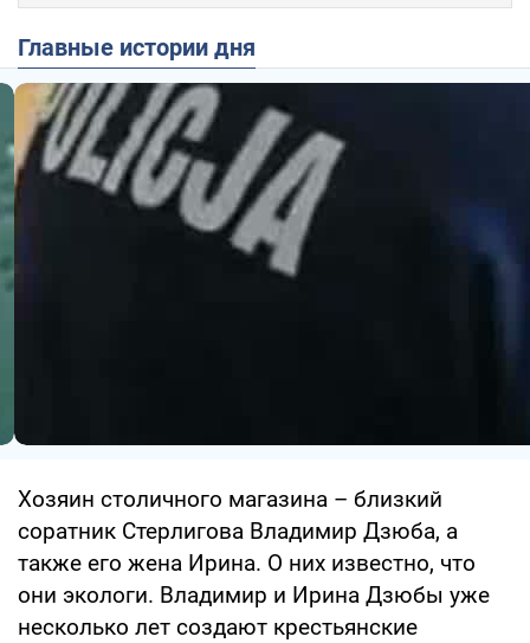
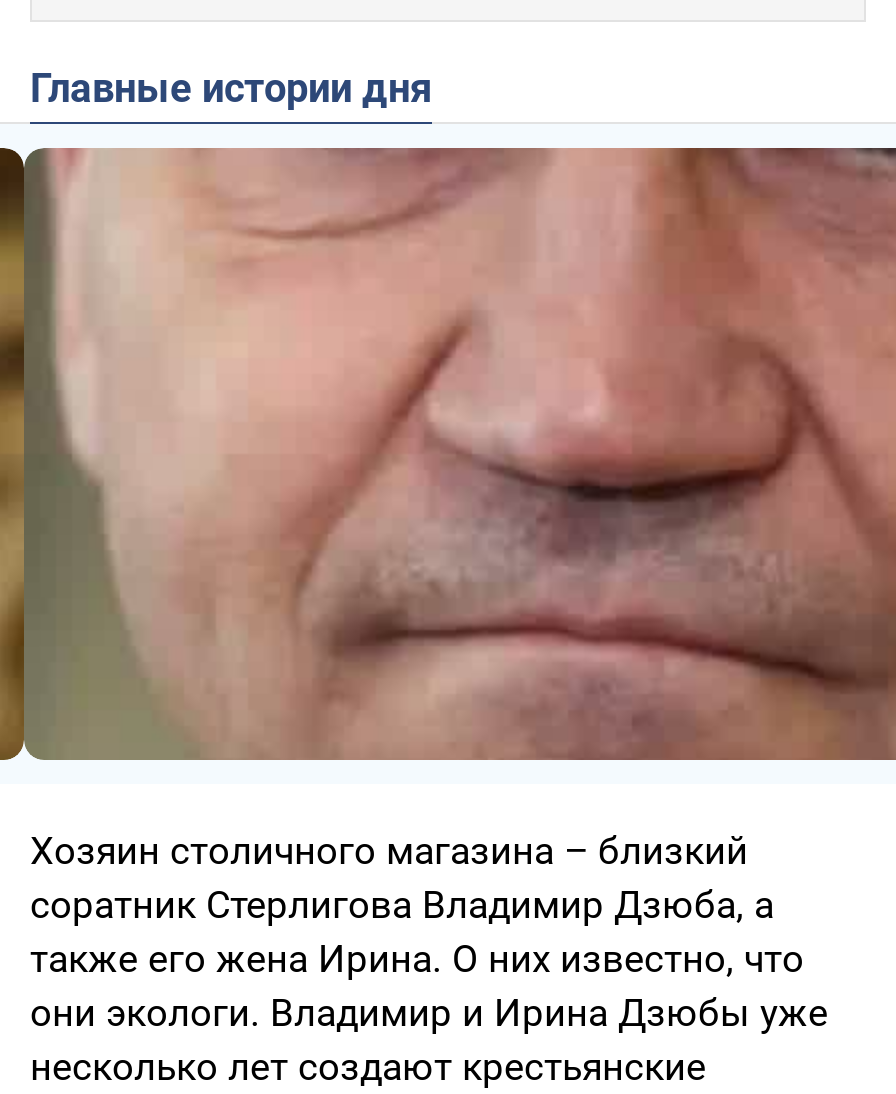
- [image]
+ [image]
